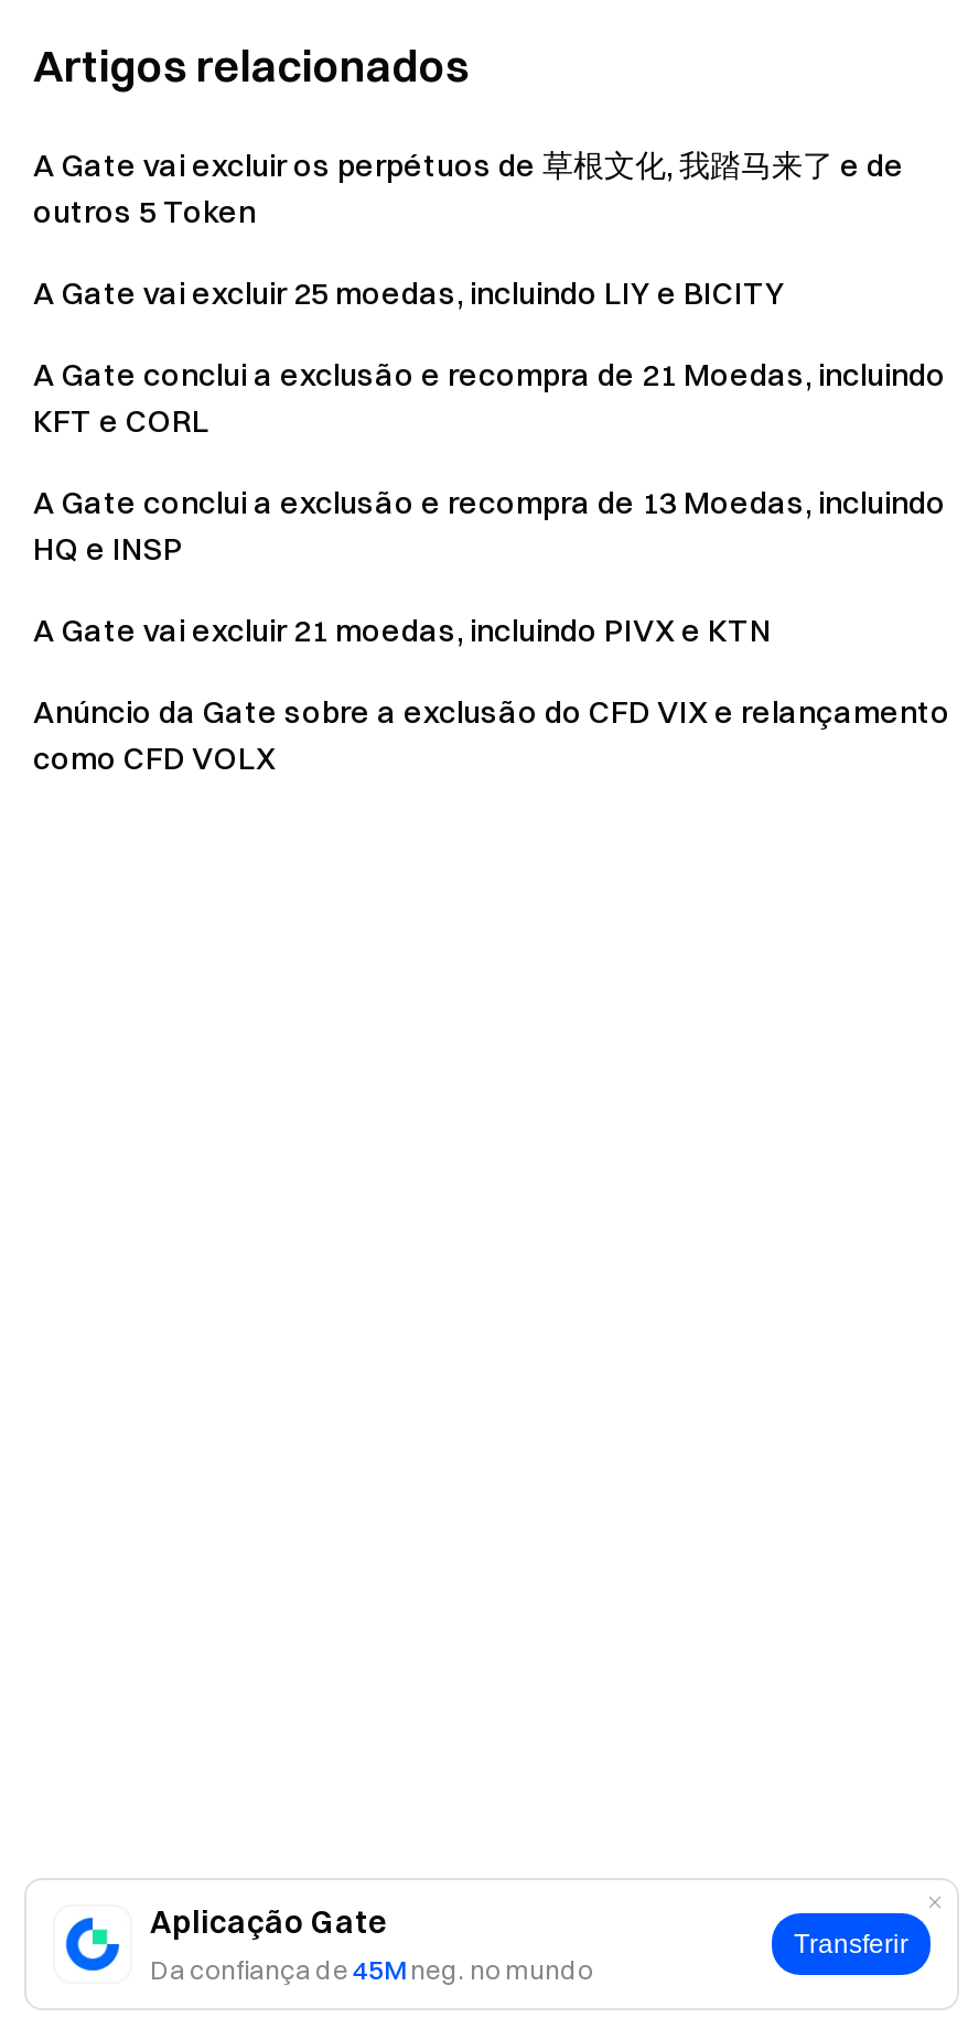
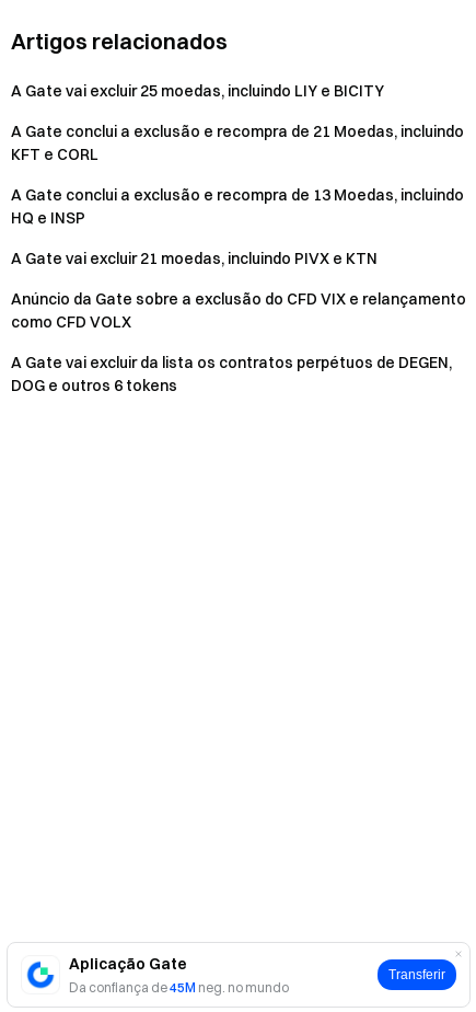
- A Gate vai excluir os perpétuos de草根文化, 我踏马来了 e de
- outros 5 Token

moved up: A Gate vai excluir 25 moedas, incluindo LIY e BICITY | A Gate conclui a exclusão e recompra de 21 Moedas, incluindo | KFT e CORL | A Gate conclui a exclusão e recompra de 13 Moedas, incluindo | HQ e INSP | A Gate vai excluir 21 moedas, incluindo PIVX e KTN | Anúncio da Gate sobre a exclusão do CFD VIX e relançamento | como CFD VOLX

+ A Gate vai excluir da lista os contratos perpétuos de DEGEN,
+ DOG e outros 6 tokens
